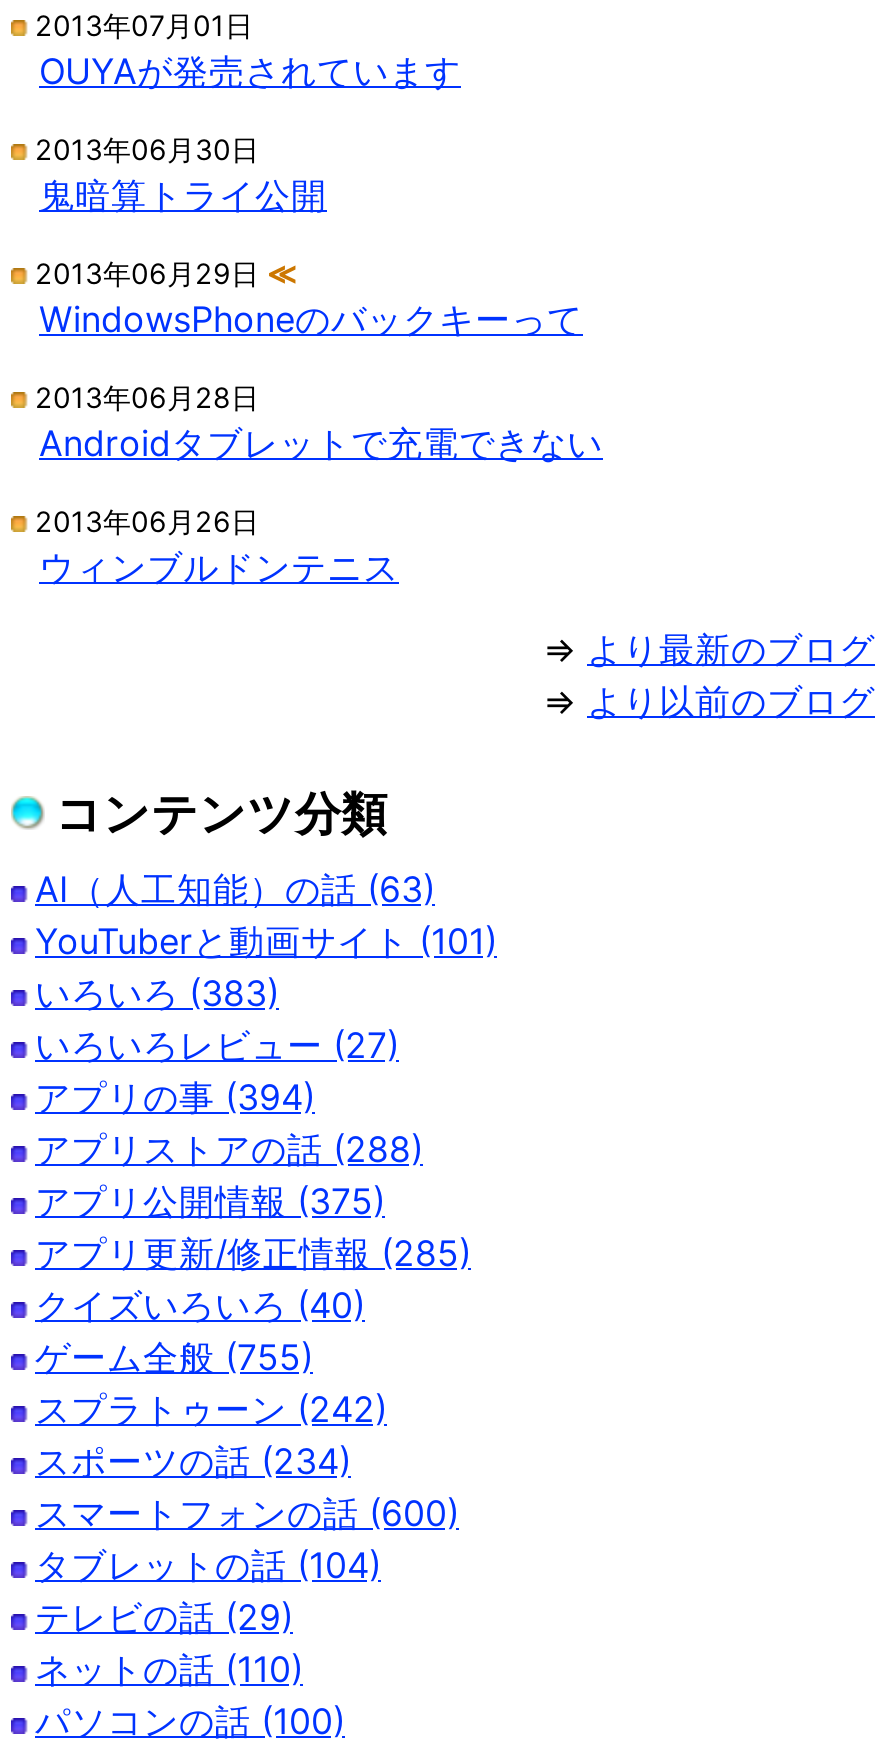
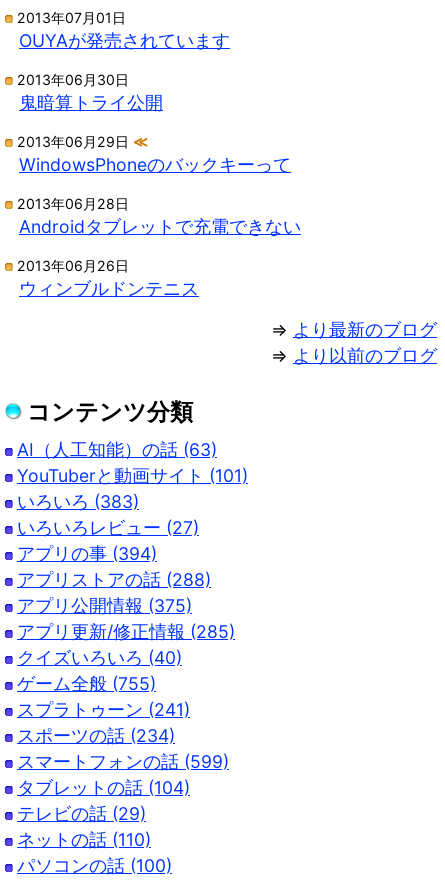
- スプラトゥーン (242)
+ スプラトゥーン (241)

- スマートフォンの話 (600)
+ スマートフォンの話 (599)
